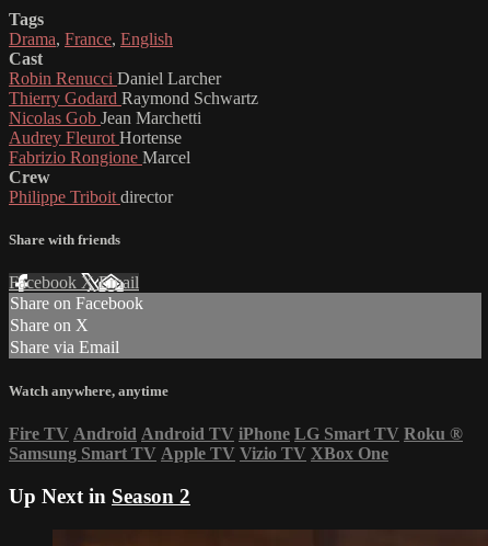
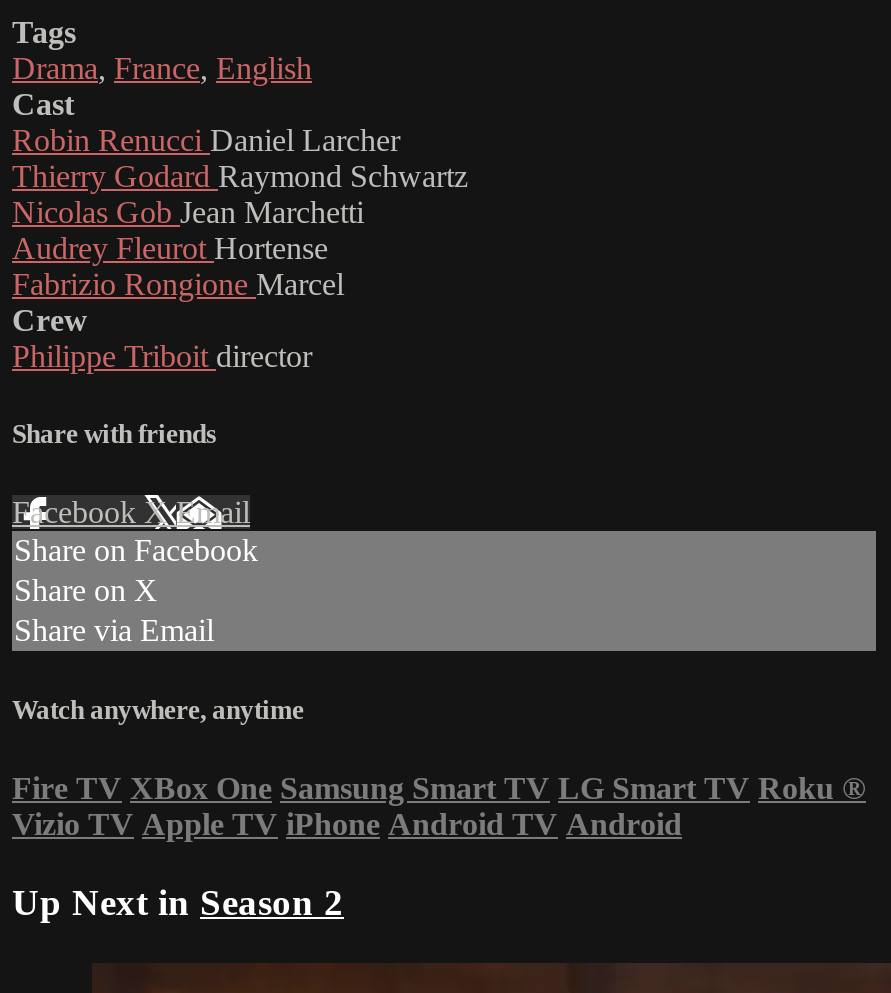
- Fire TV Android Android TV iPhone LG Smart TV Roku ®
- Samsung Smart TV Apple TV Vizio TV XBox One
+ Fire TV XBox One Samsung Smart TV LG Smart TV Roku ®
+ Vizio TV Apple TV iPhone Android TV Android
